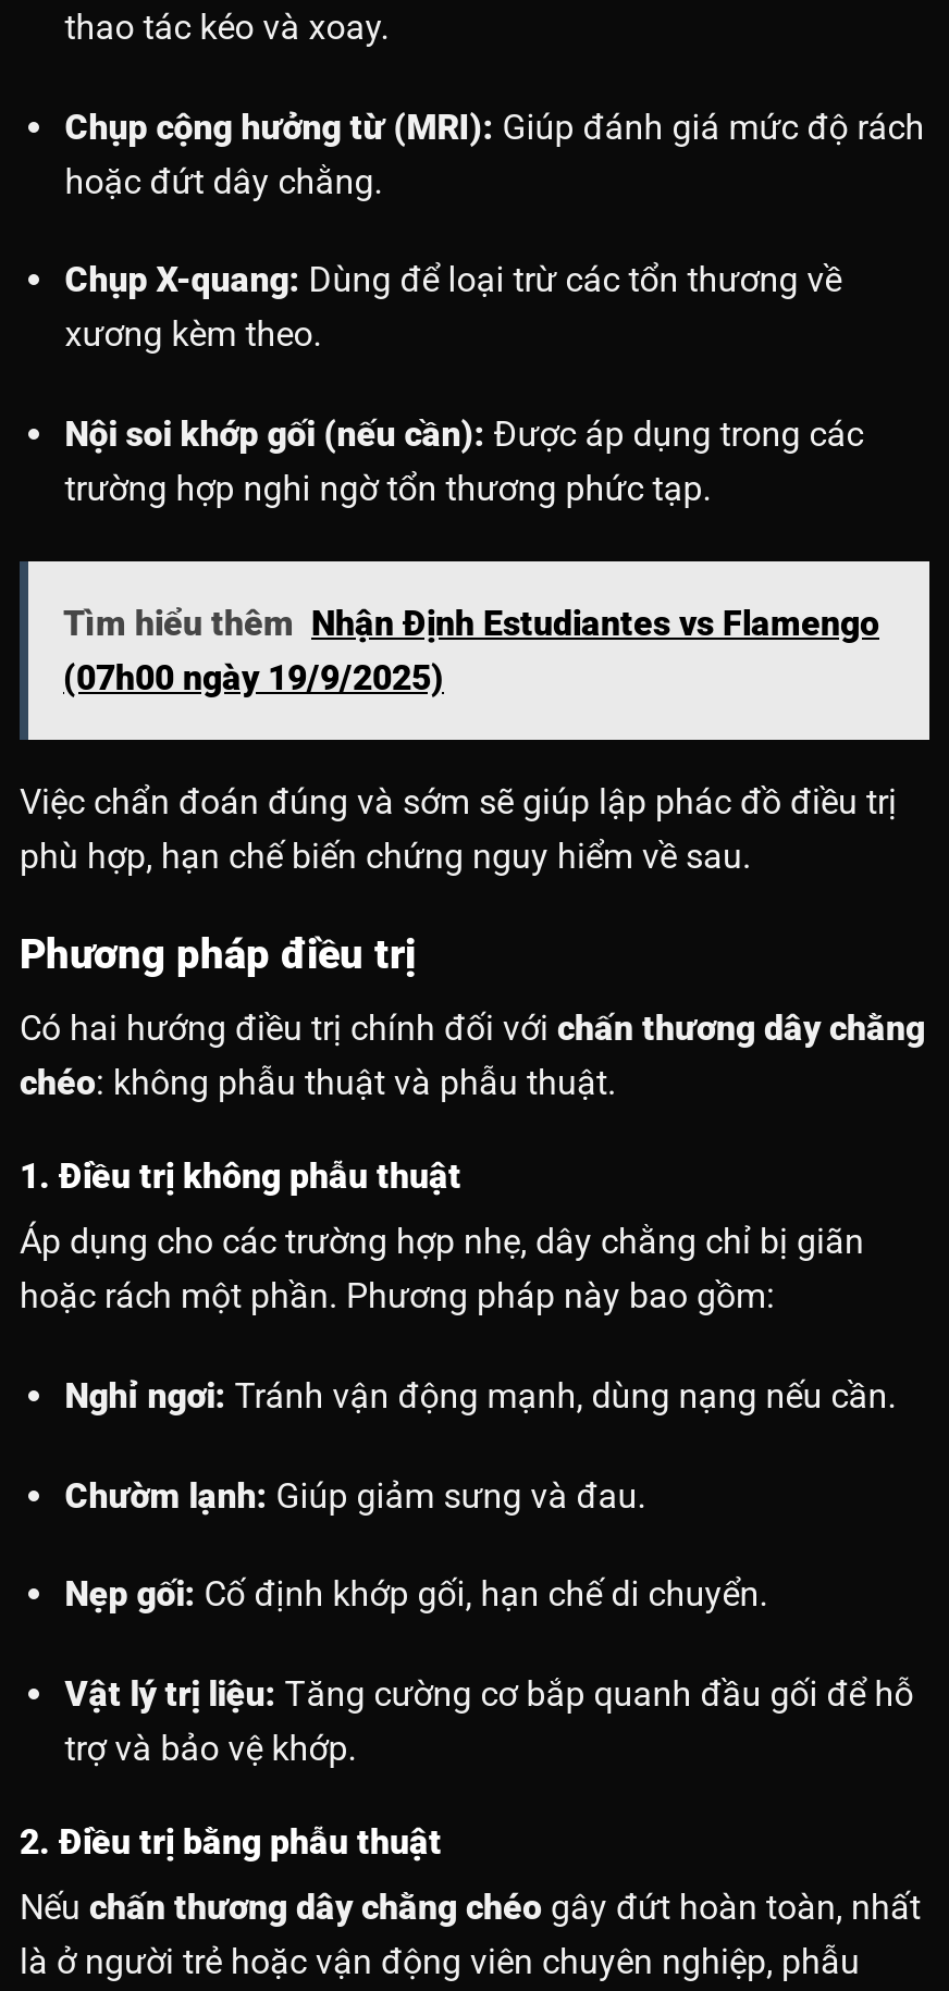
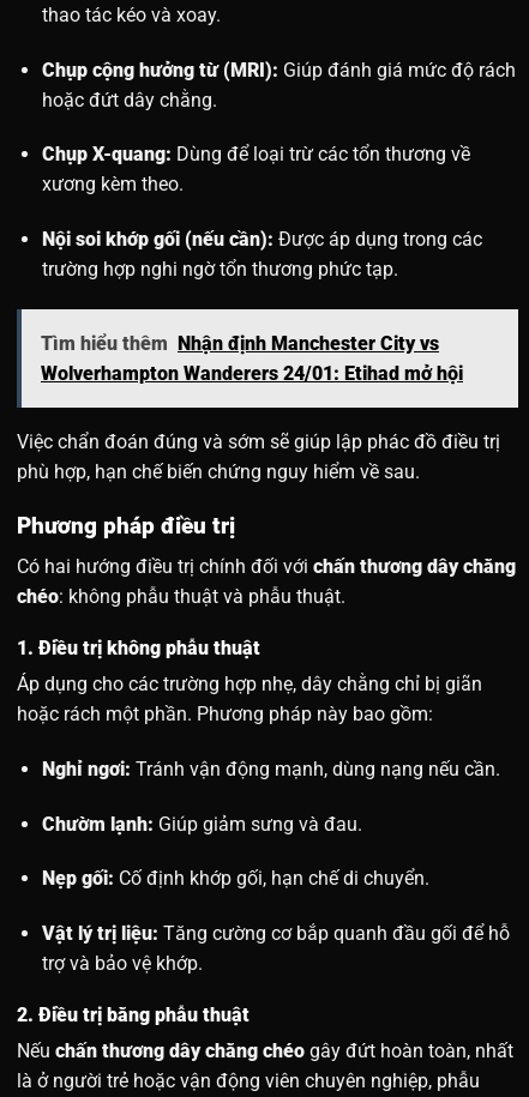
- Tìm hiểu thêm Nhận Định Estudiantes vs Flamengo
- (07h00 ngày 19/9/2025)
+ Tìm hiểu thêm Nhận định Manchester City vs
+ Wolverhampton Wanderers 24/01: Etihad mở hội
